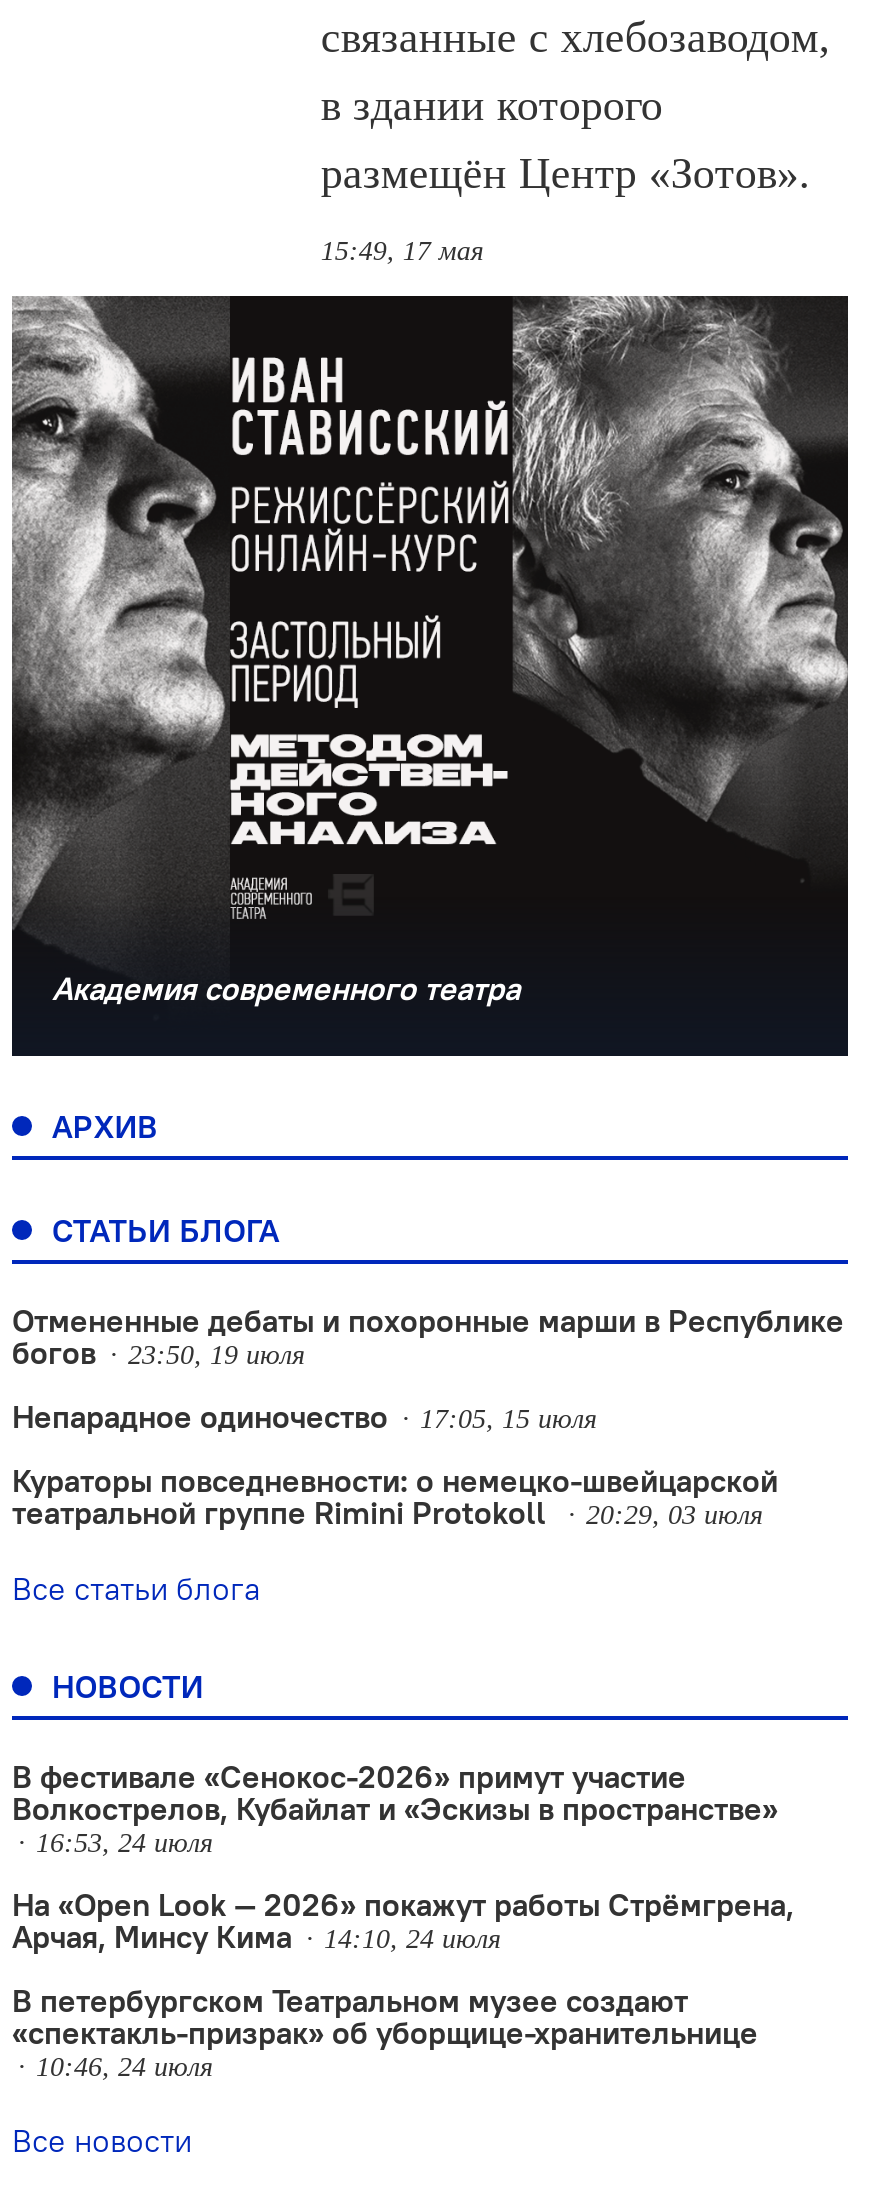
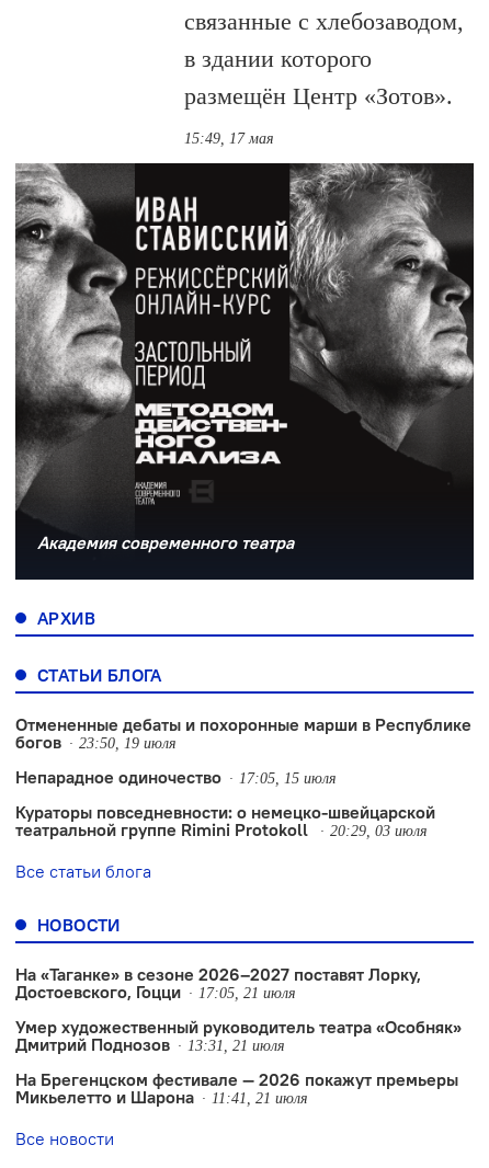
- В фестивале «Сенокос-2026» примут участие
- Волкострелов, Кубайлат и «Эскизы в пространстве»
- 16:53, 24 июля
+ На «Таганке» в сезоне 2026–2027 поставят Лорку,
+ Достоевского, Гоцци
+ 17:05, 21 июля

- На «Open Look — 2026» покажут работы Стрёмгрена,
- Арчая, Минсу Кима
- 14:10, 24 июля
+ Умер художественный руководитель театра «Особняк»
+ Дмитрий Поднозов
+ 13:31, 21 июля

- В петербургском Театральном музее создают
- «спектакль-призрак» об уборщице-хранительнице
- 10:46, 24 июля
+ На Брегенцском фестивале — 2026 покажут премьеры
+ Микьелетто и Шарона
+ 11:41, 21 июля
